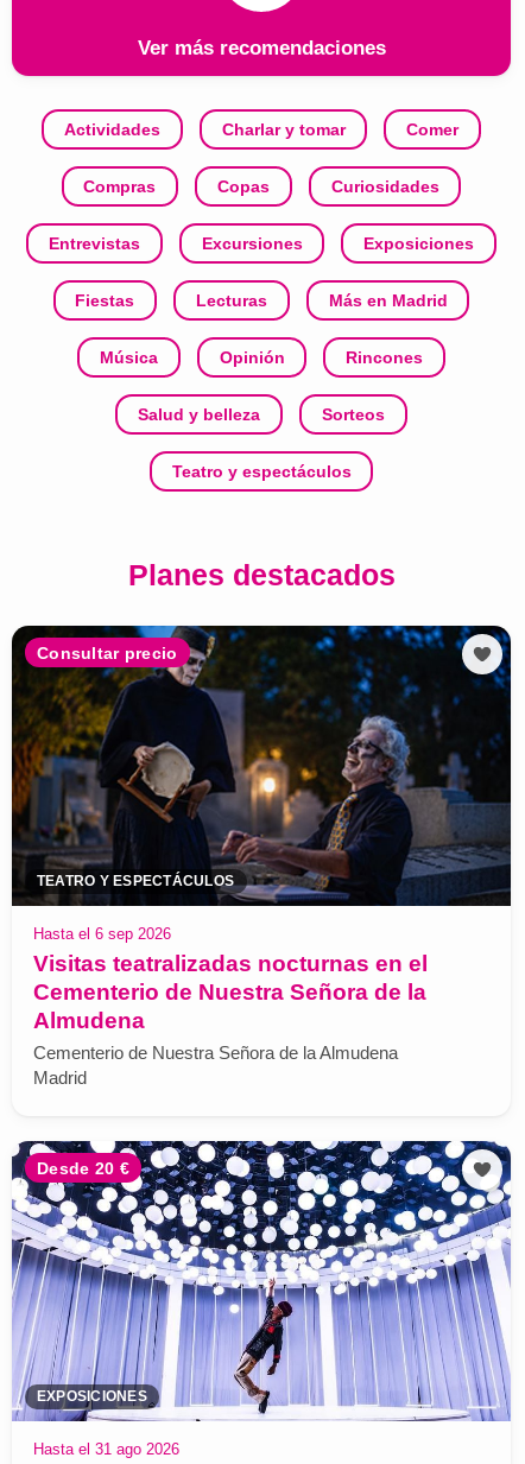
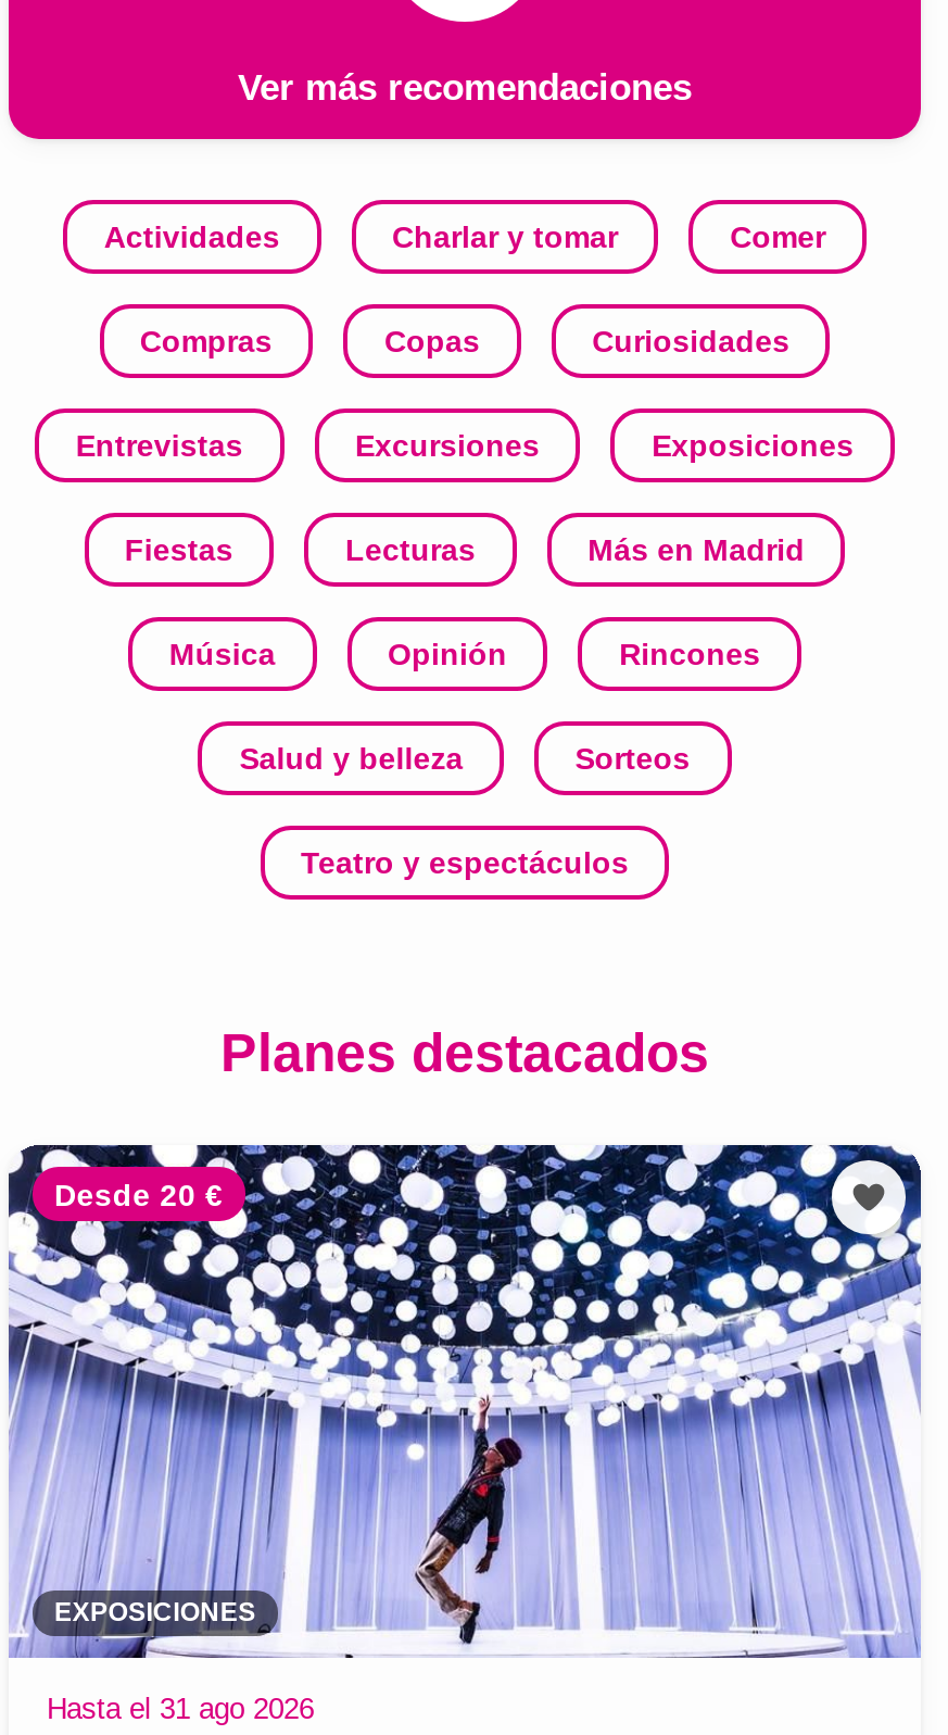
- [image]
- Consultar precio

- TEATRO Y ESPECTÁCULOS
- Hasta el 6 sep 2026
- Visitas teatralizadas nocturnas en el
- Cementerio de Nuestra Señora de la
- Almudena
- Cementerio de Nuestra Señora de la Almudena
- Madrid
